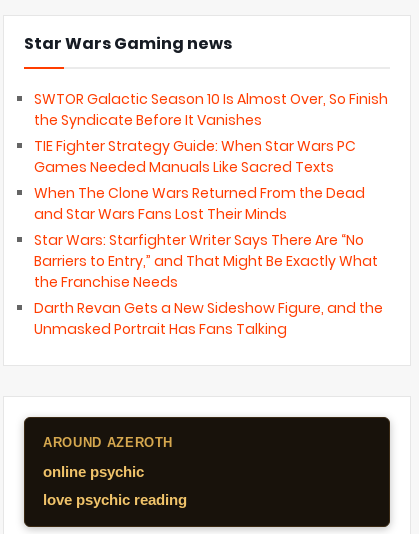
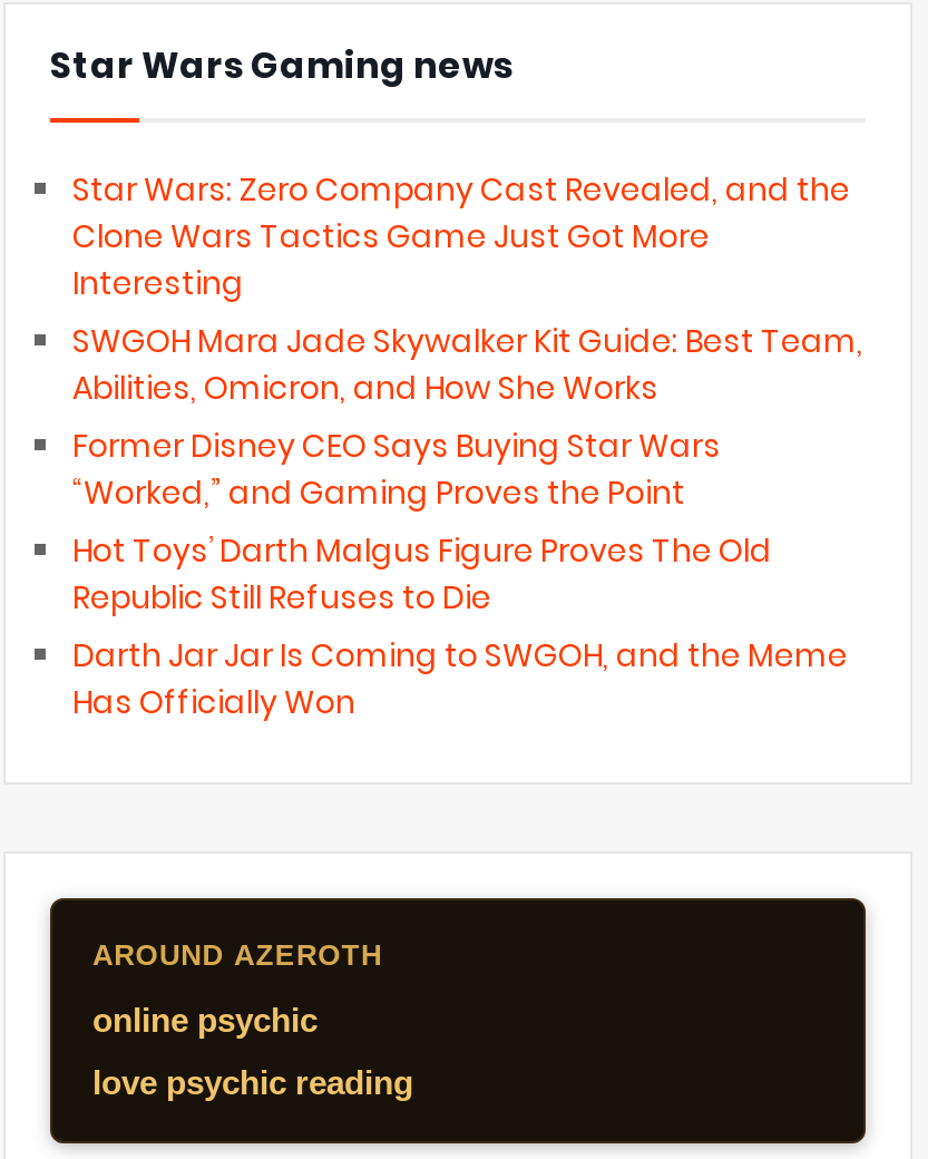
- SWTOR Galactic Season 10 Is Almost Over, So Finish
- the Syndicate Before It Vanishes
- TIE Fighter Strategy Guide: When Star Wars PC
- Games Needed Manuals Like Sacred Texts
- When The Clone Wars Returned From the Dead
- and Star Wars Fans Lost Their Minds
- Star Wars: Starfighter Writer Says There Are “No
- Barriers to Entry,” and That Might Be Exactly What
- the Franchise Needs
- Darth Revan Gets a New Sideshow Figure, and the
- Unmasked Portrait Has Fans Talking
+ Star Wars: Zero Company Cast Revealed, and the
+ Clone Wars Tactics Game Just Got More
+ Interesting
+ SWGOH Mara Jade Skywalker Kit Guide: Best Team,
+ Abilities, Omicron, and How She Works
+ Former Disney CEO Says Buying Star Wars
+ “Worked,” and Gaming Proves the Point
+ Hot Toys’ Darth Malgus Figure Proves The Old
+ Republic Still Refuses to Die
+ Darth Jar Jar Is Coming to SWGOH, and the Meme
+ Has Officially Won
